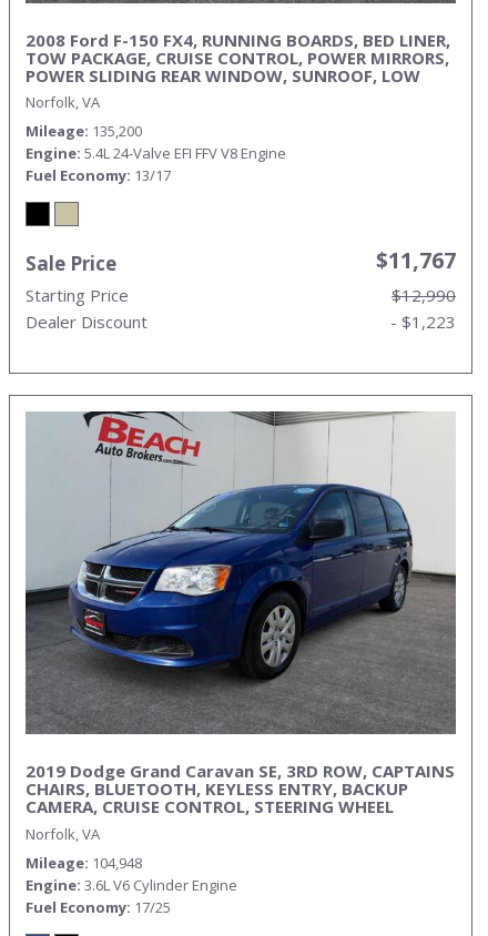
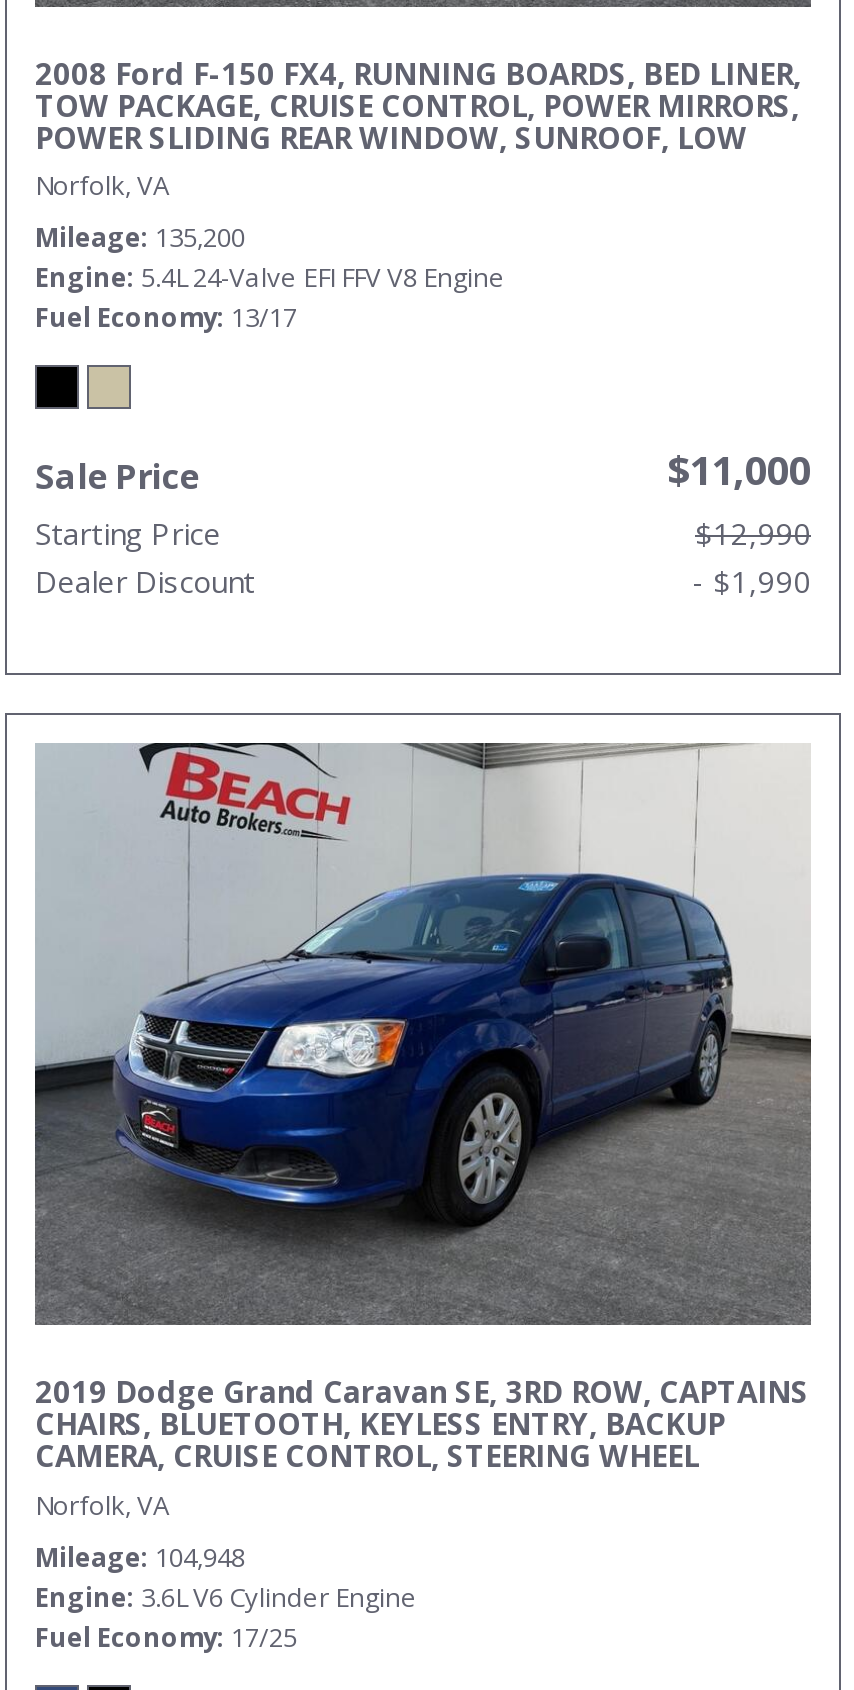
- $11,767
+ $11,000

- - $1,223
+ - $1,990
